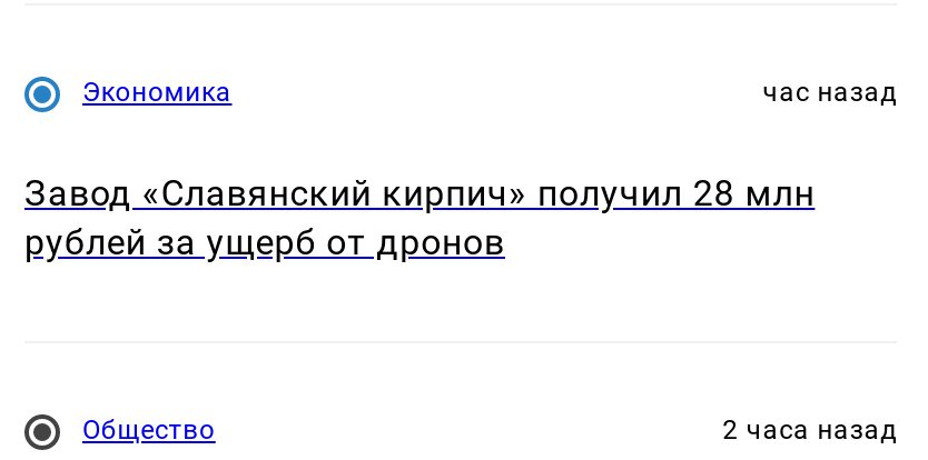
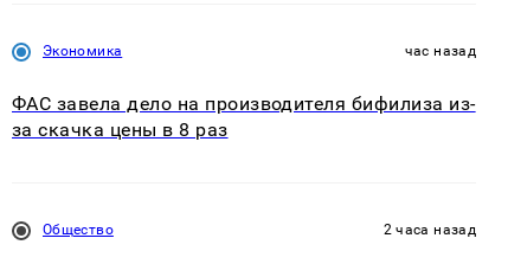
- Завод «Славянский кирпич» получил 28 млн
- рублей за ущерб от дронов
+ ФАС завела дело на производителя бифилиза из-
+ за скачка цены в 8 раз
